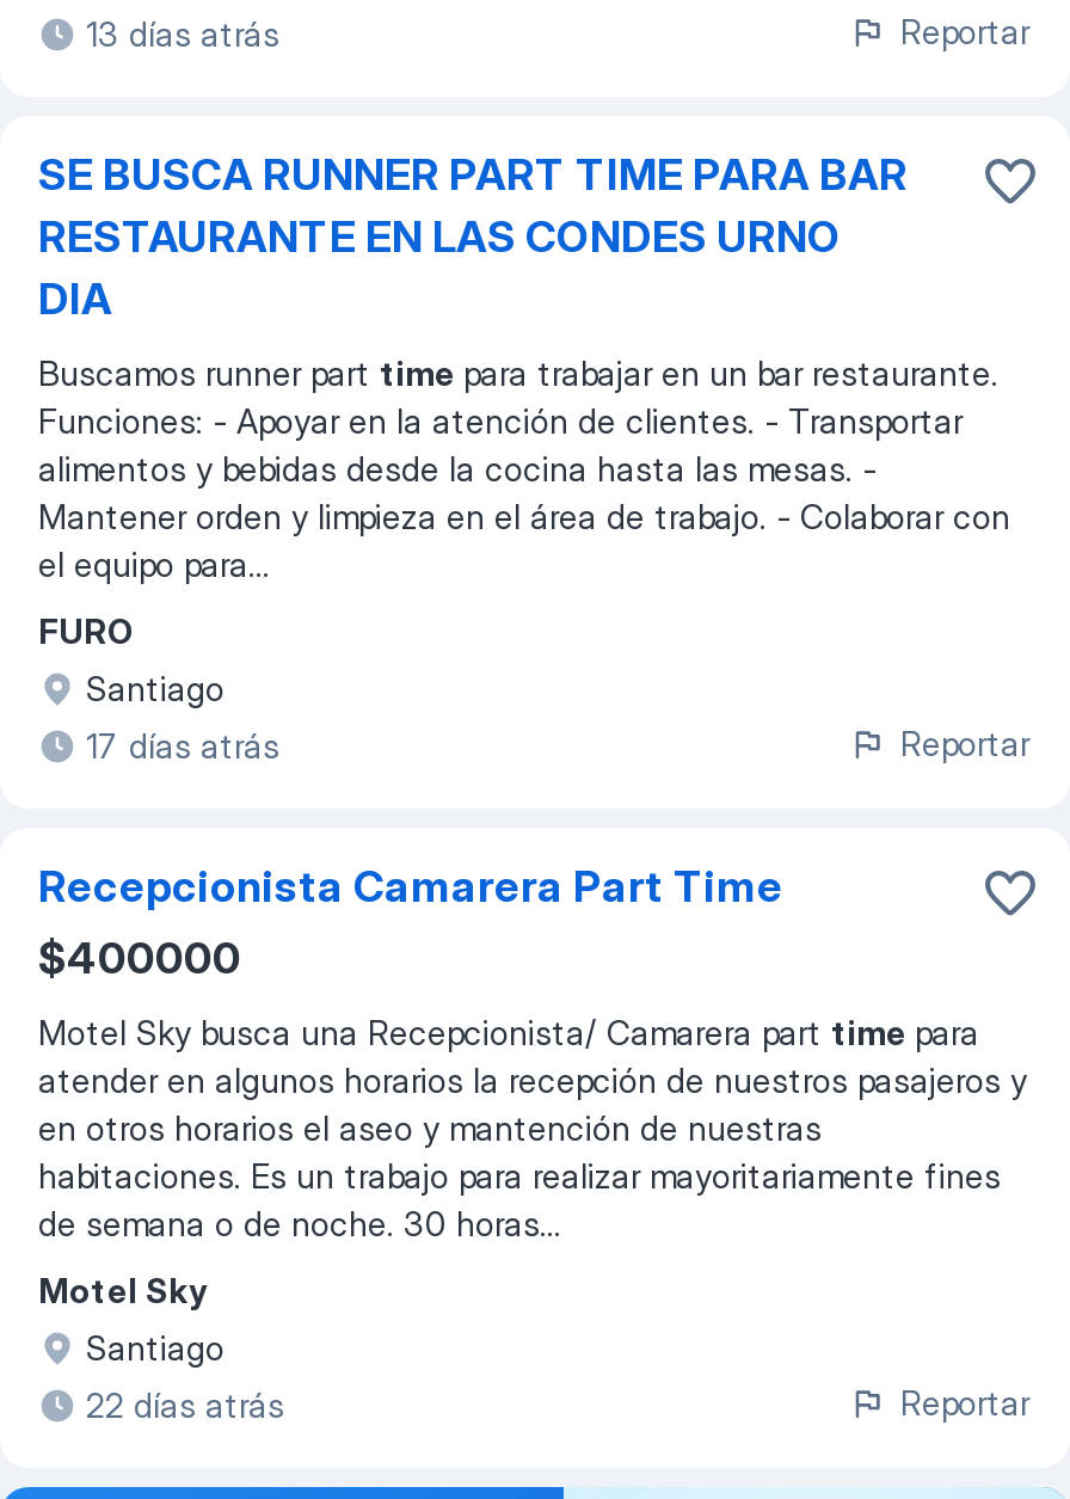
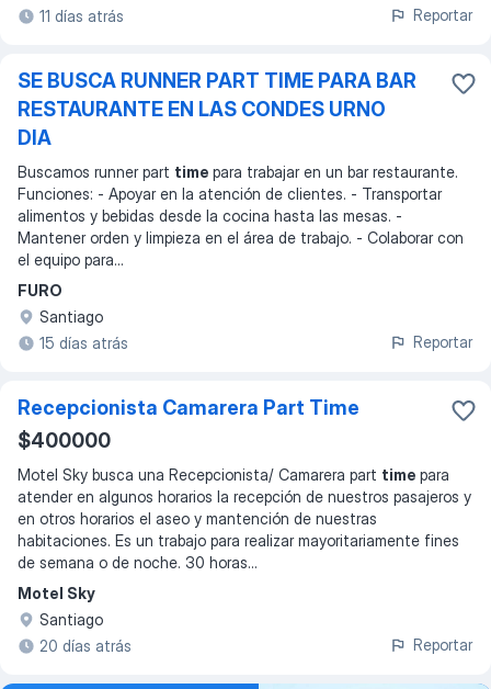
- 13 días atrás
+ 11 días atrás

- 17 días atrás
+ 15 días atrás

- 22 días atrás
+ 20 días atrás
